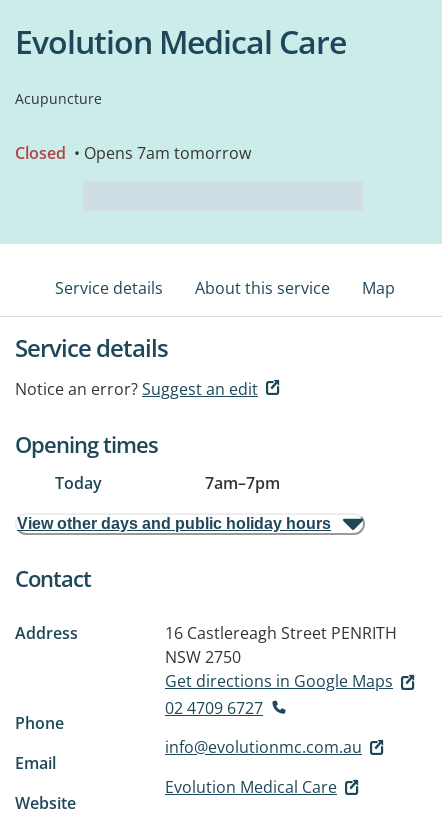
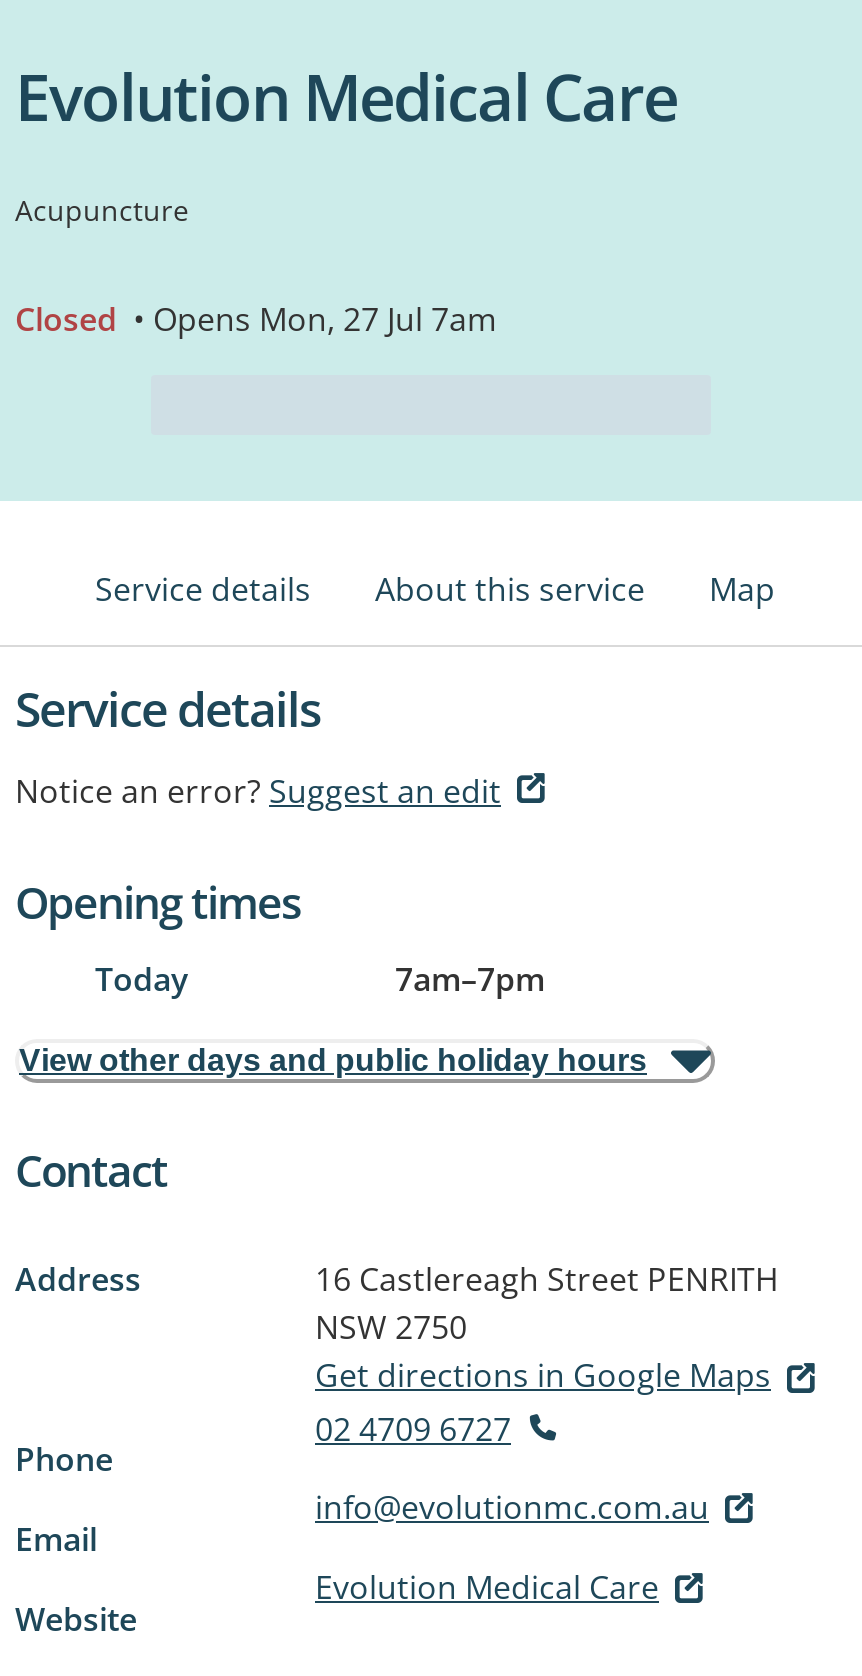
- Closed • Opens 7am tomorrow
+ Closed • Opens Mon, 27 Jul 7am
